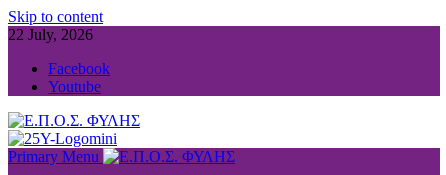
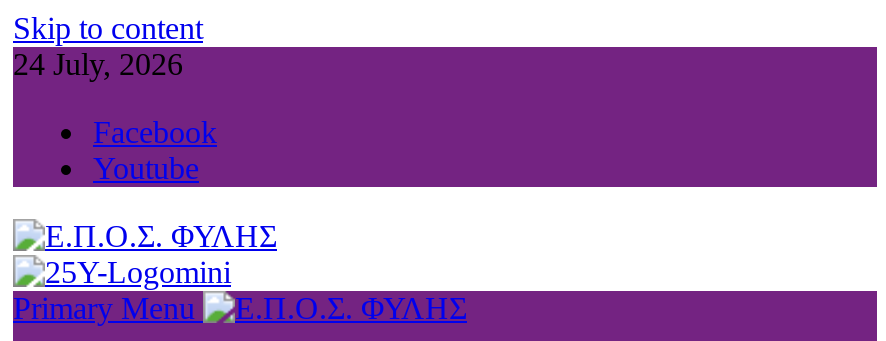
- 22 July, 2026
+ 24 July, 2026
